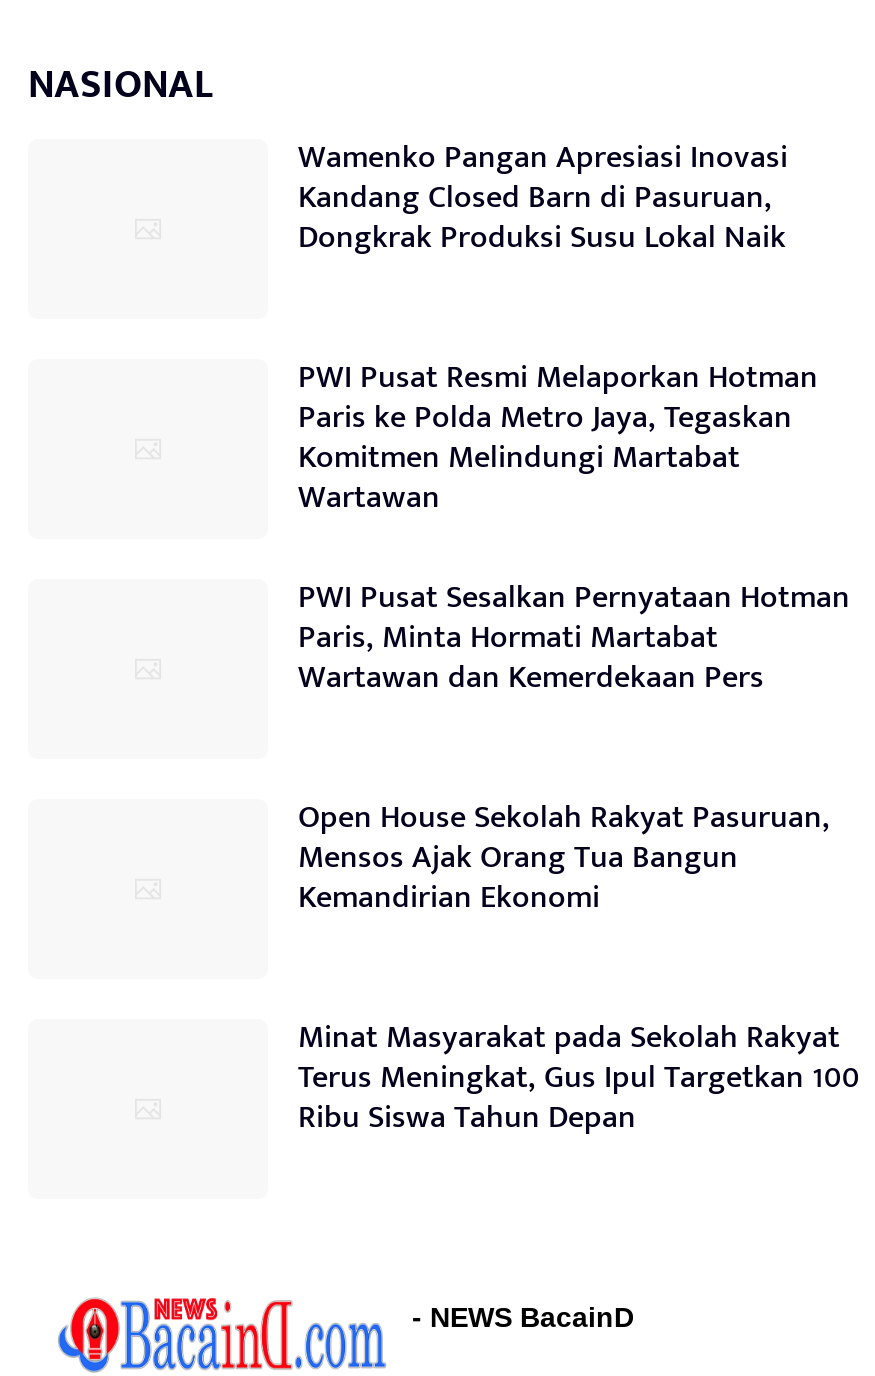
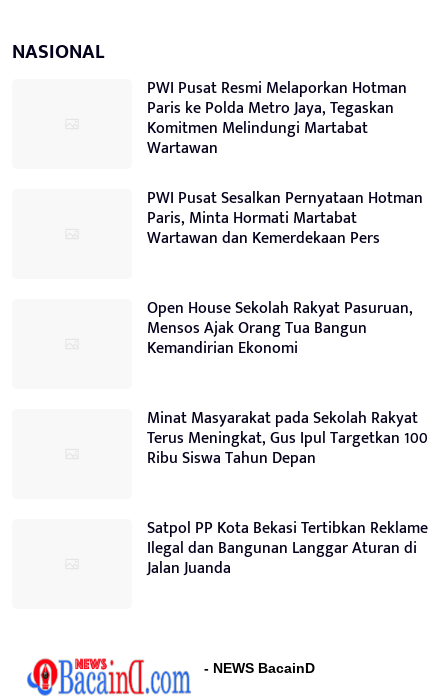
- Wamenko Pangan Apresiasi Inovasi
- Kandang Closed Barn di Pasuruan,
- Dongkrak Produksi Susu Lokal Naik

moved up: PWI Pusat Resmi Melaporkan Hotman | Paris ke Polda Metro Jaya, Tegaskan | Komitmen Melindungi Martabat | ... | Terus Meningkat, Gus Ipul Targetkan 100 | Ribu Siswa Tahun Depan

+ Satpol PP Kota Bekasi Tertibkan Reklame
+ Ilegal dan Bangunan Langgar Aturan di
+ Jalan Juanda
